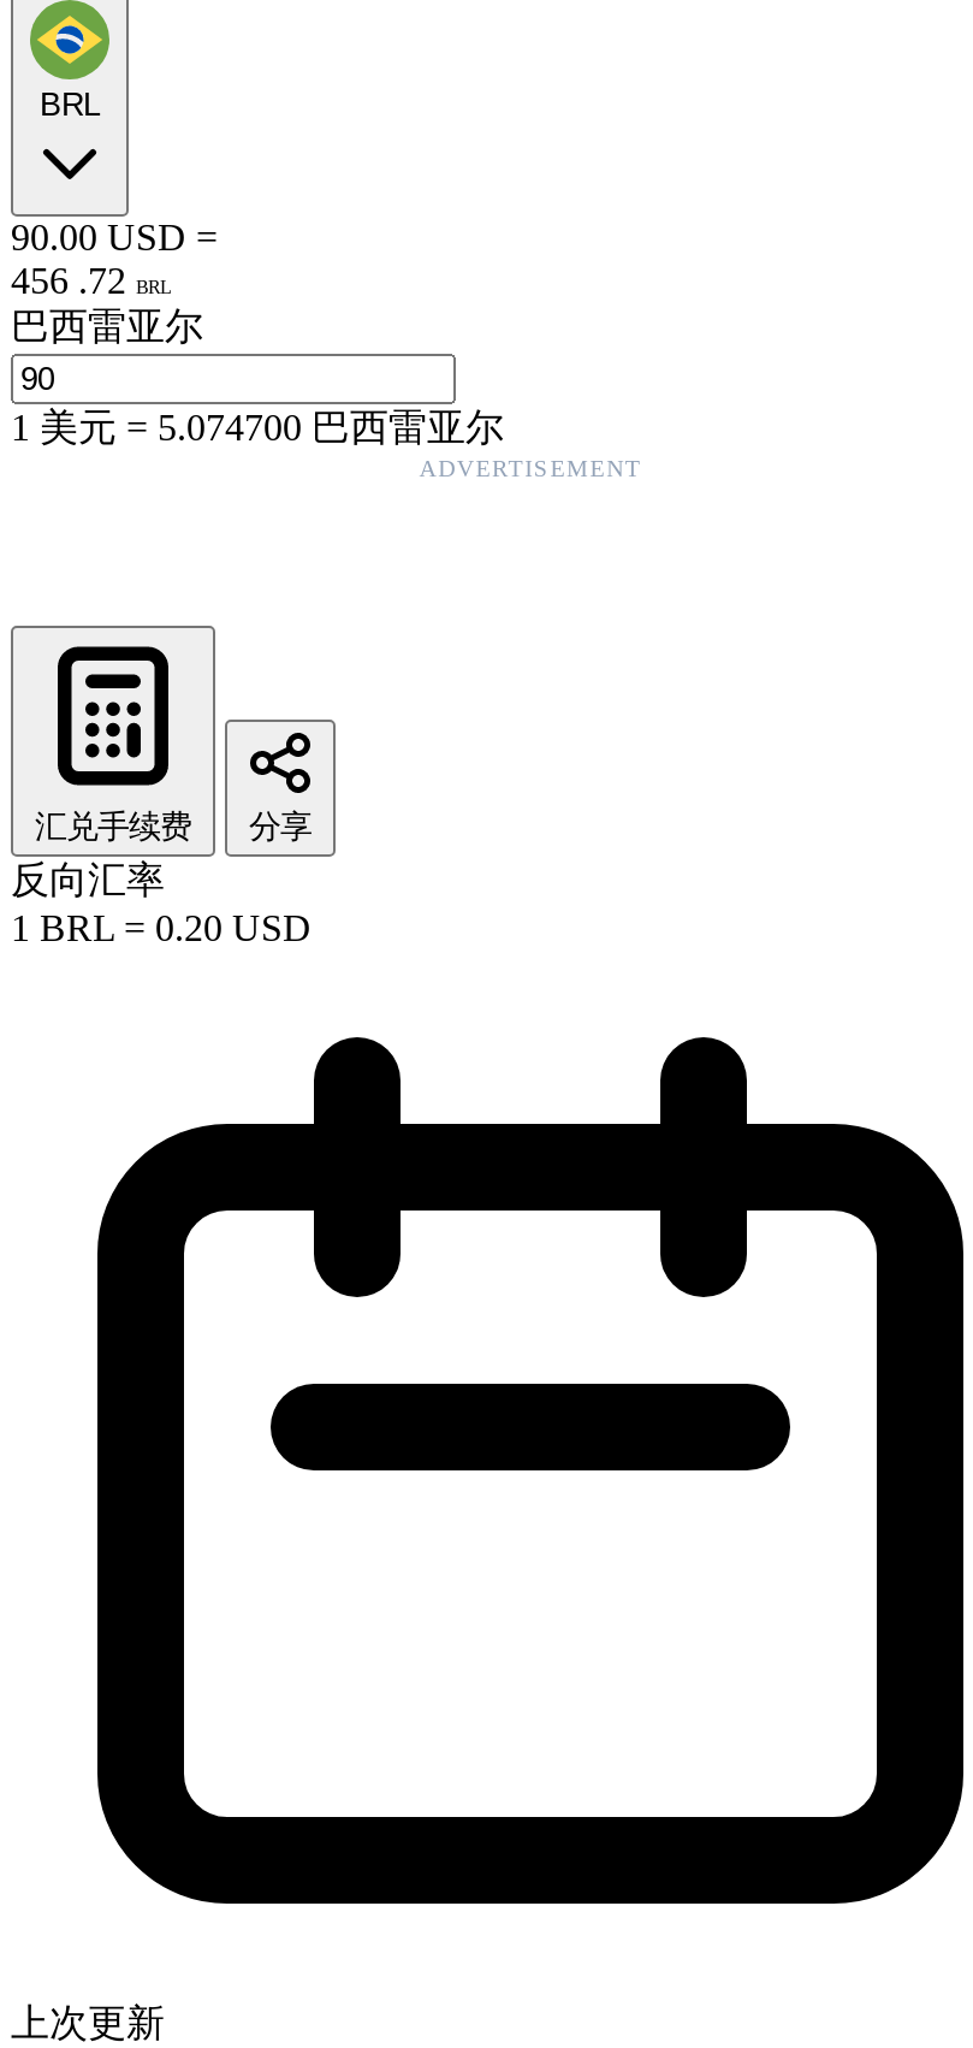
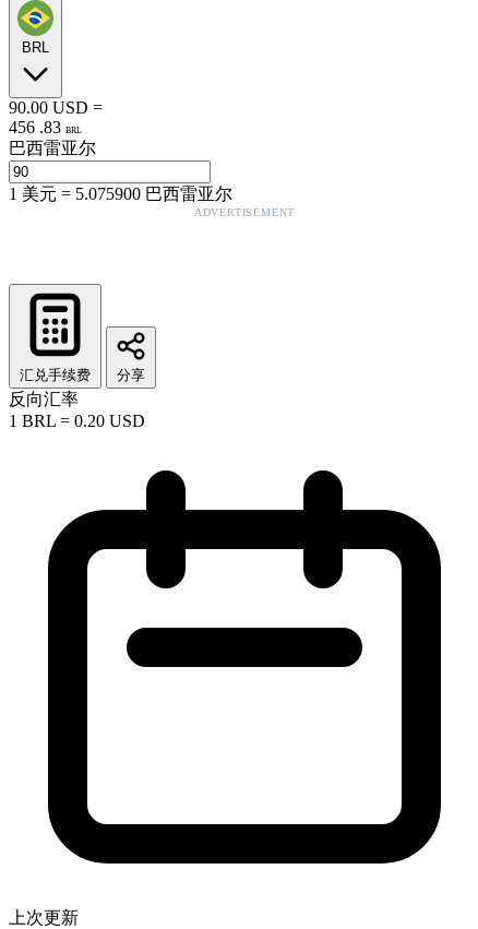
- 456 . 72 BRL
+ 456 . 83 BRL

- 1美元=5.074700 巴西雷亚尔
+ 1美元=5.075900 巴西雷亚尔
